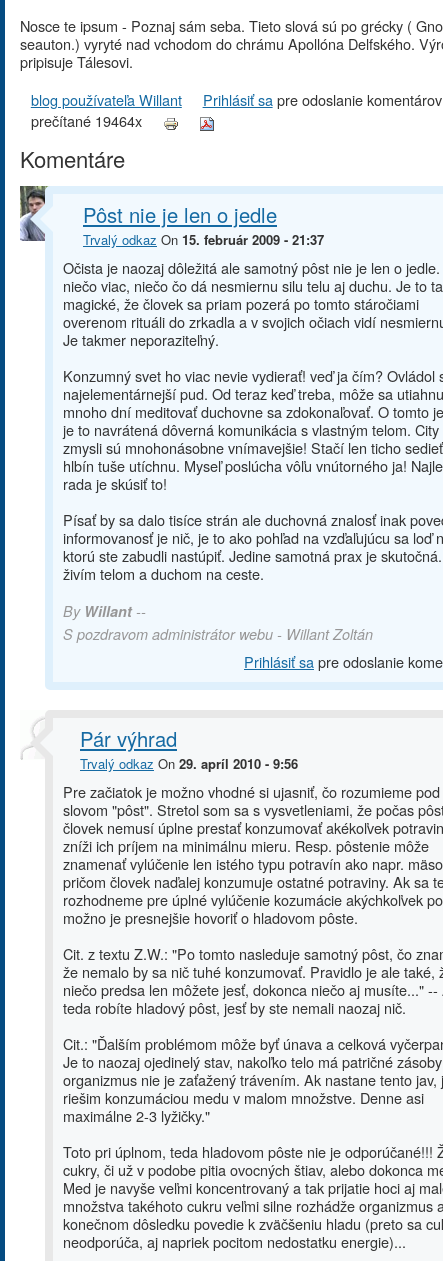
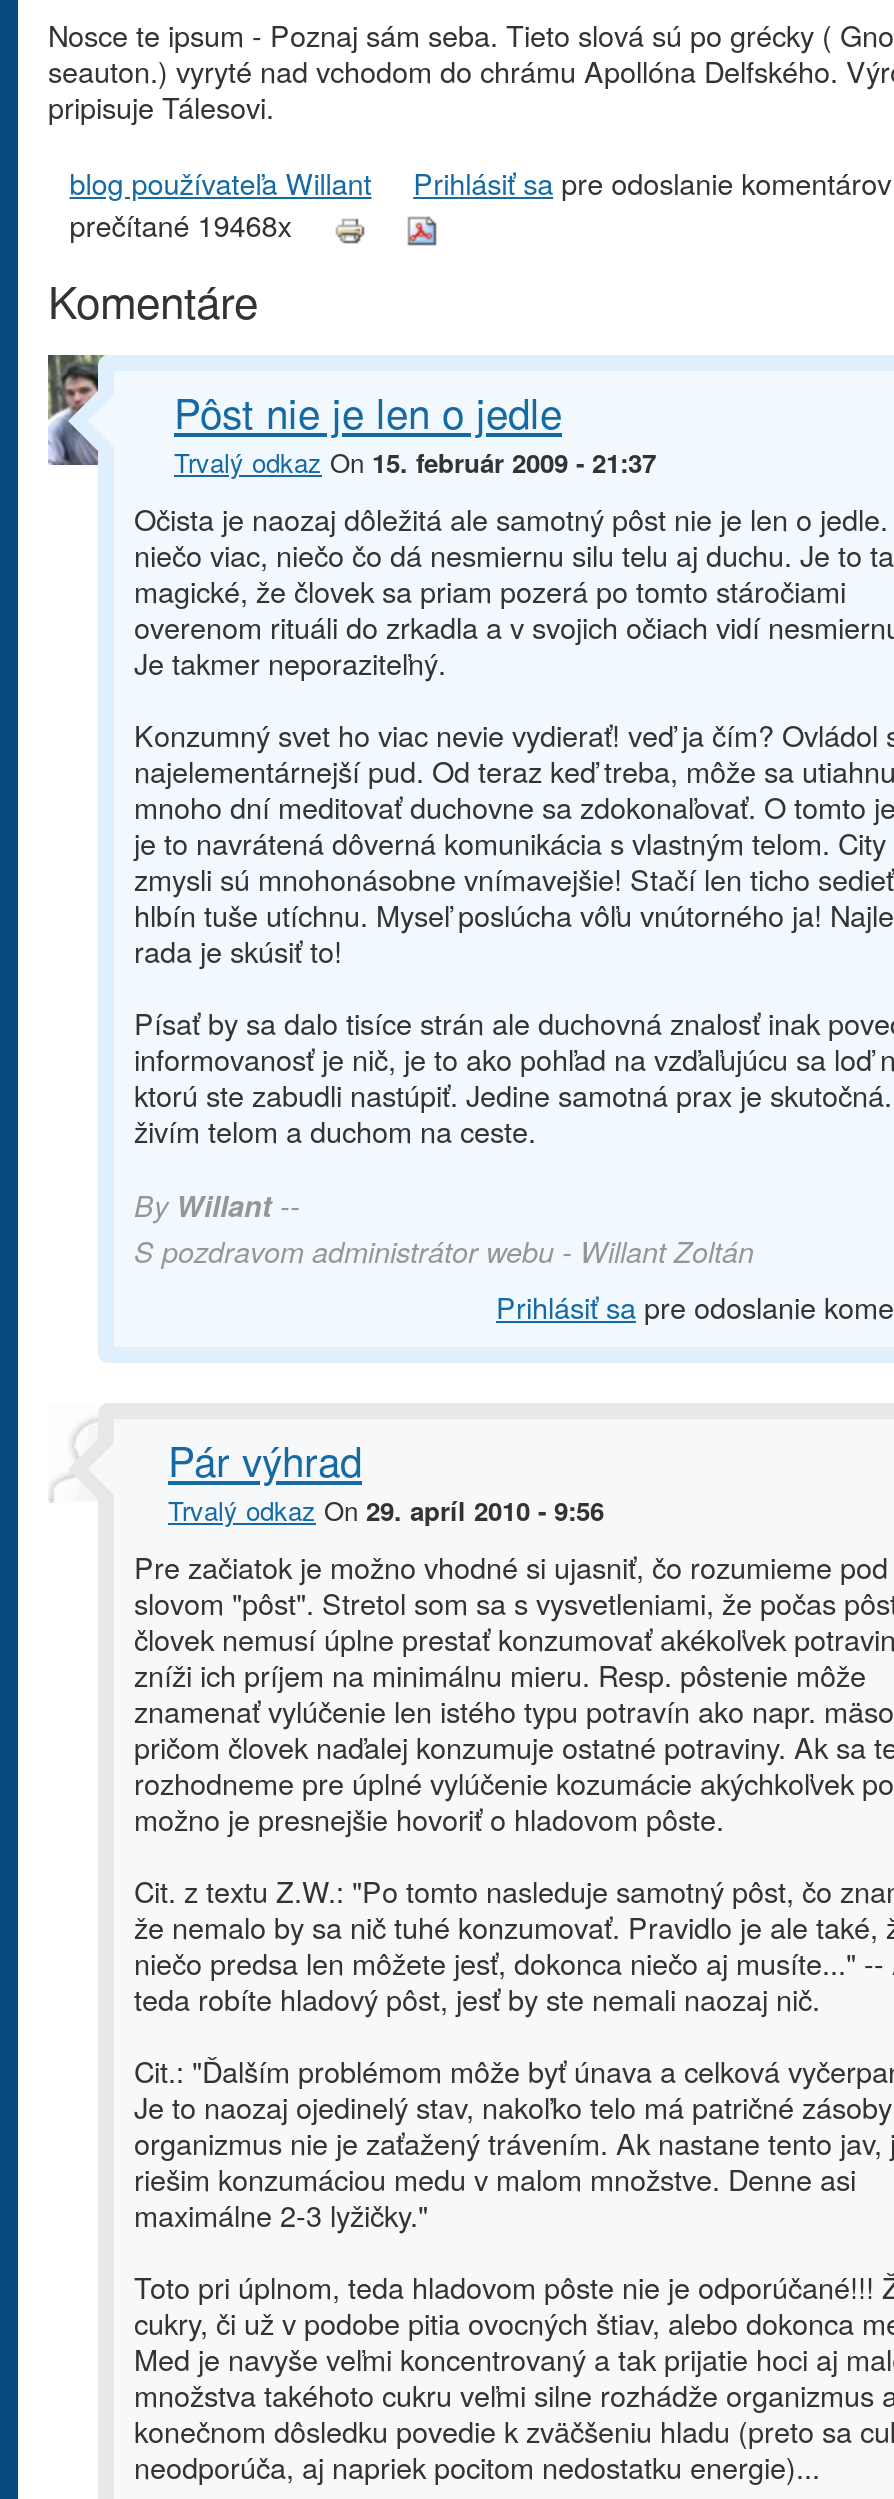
- prečítané 19464x
+ prečítané 19468x
